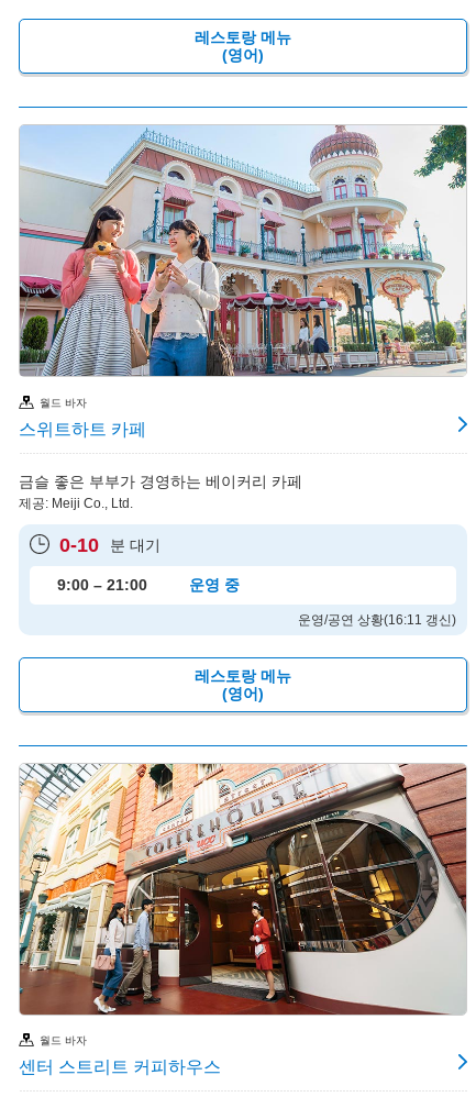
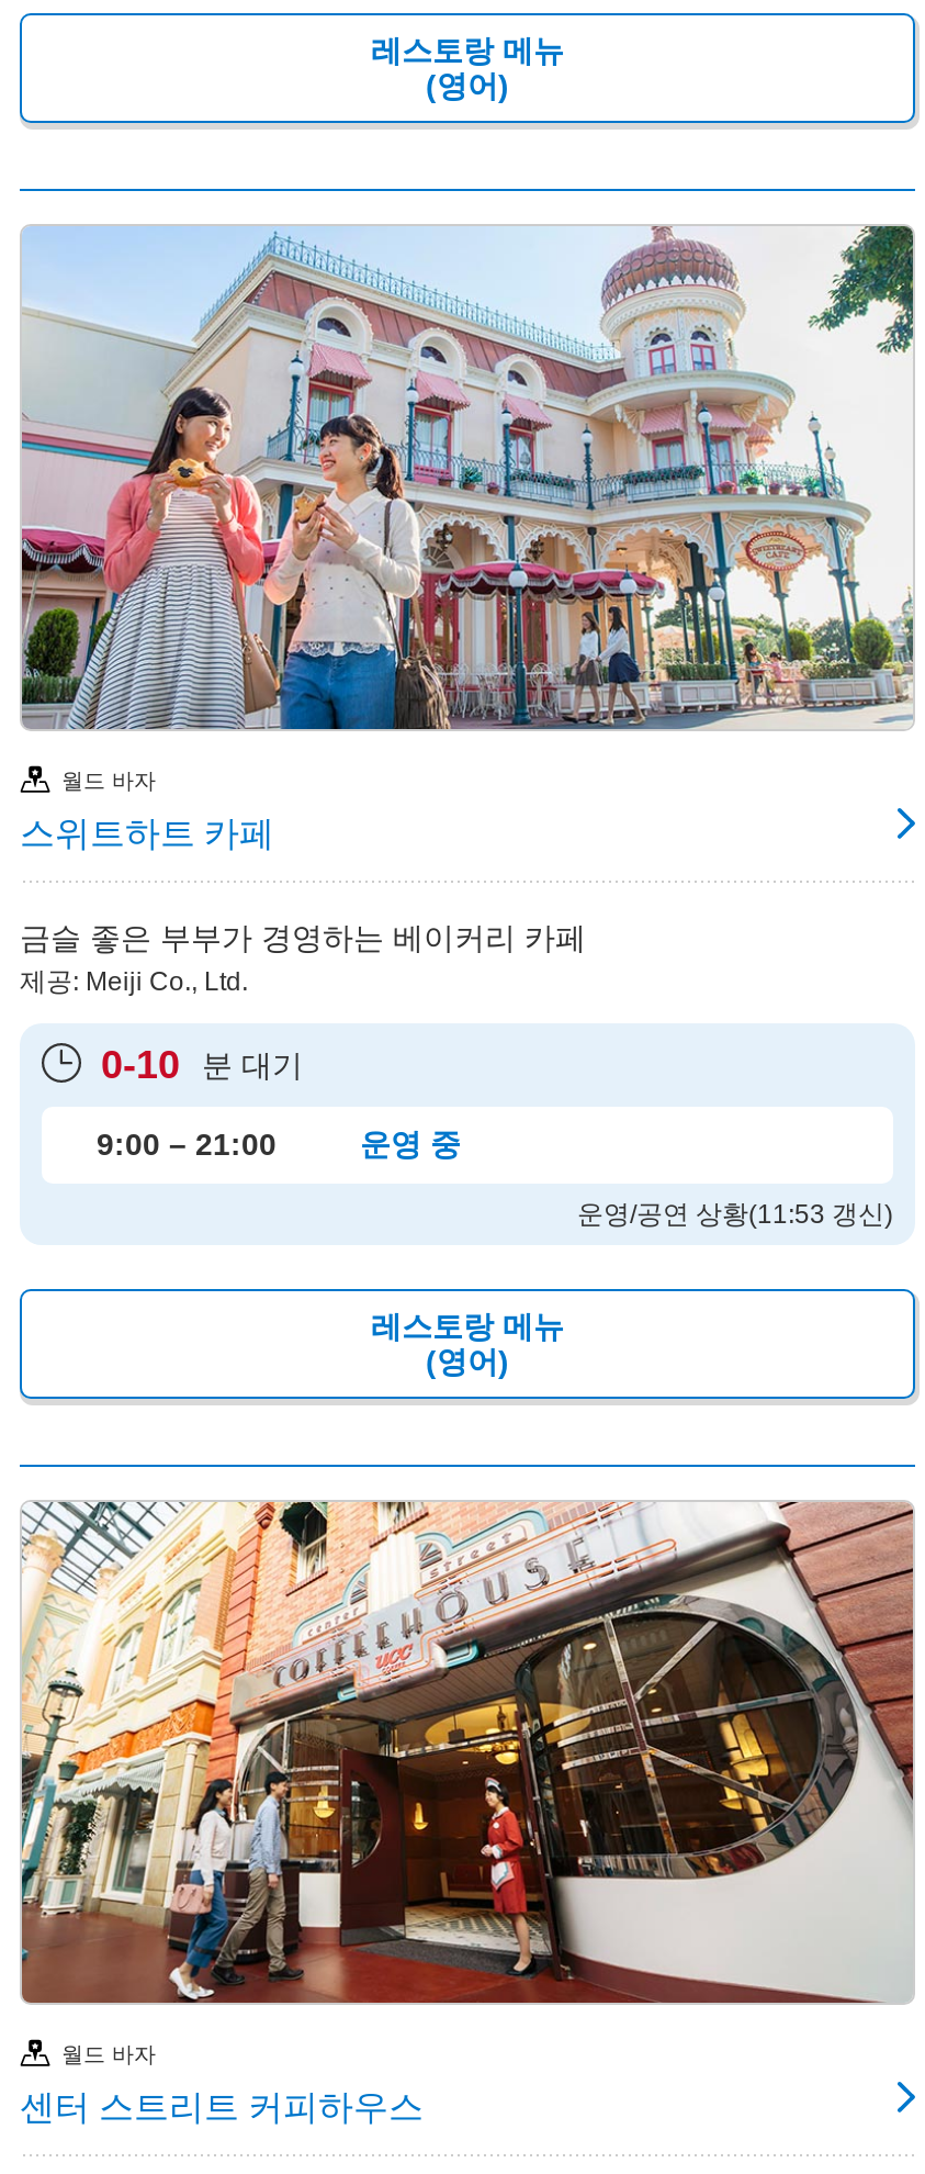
- 운영/공연 상황(16:11 갱신)
+ 운영/공연 상황(11:53 갱신)
